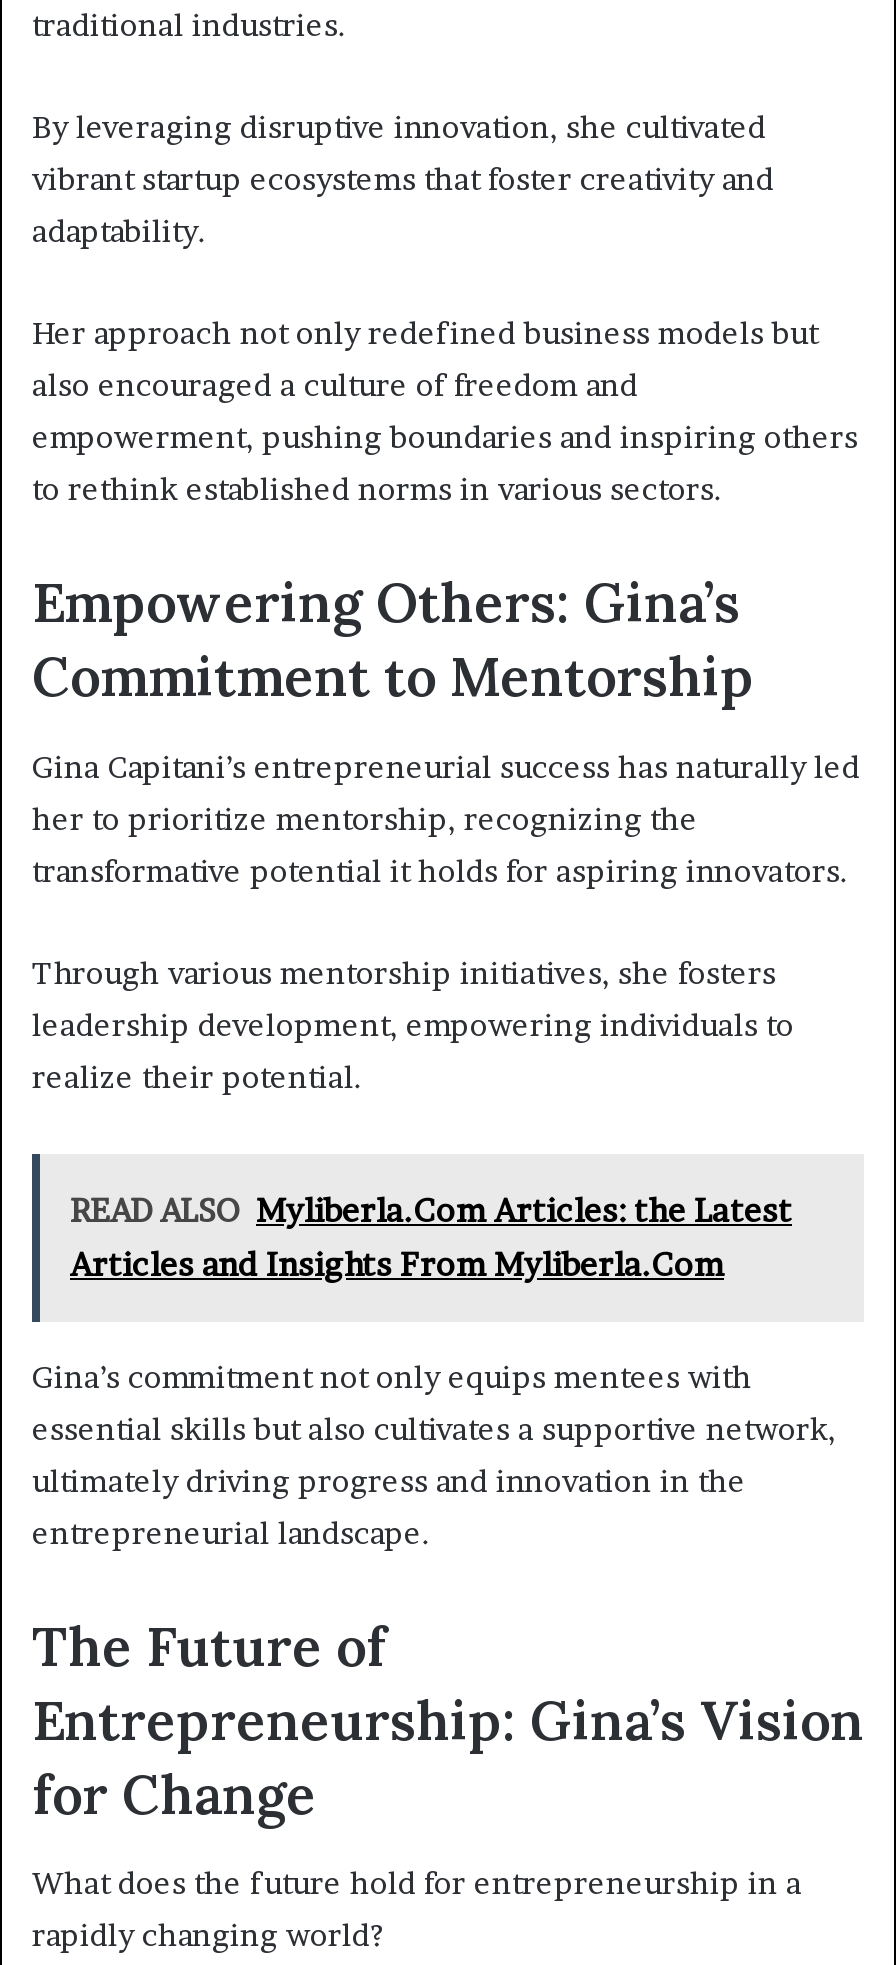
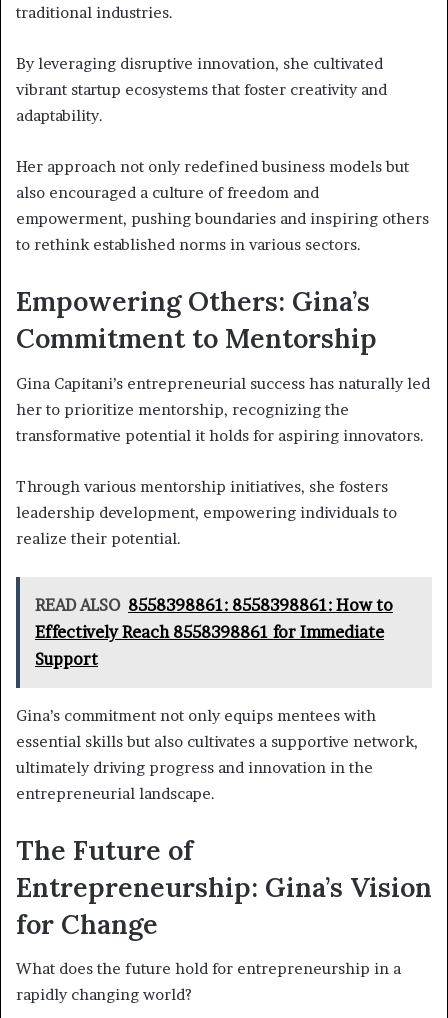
- READ ALSO Myliberla.Com Articles: the Latest
- Articles and Insights From Myliberla.Com
+ READ ALSO 8558398861: 8558398861: How to
+ Effectively Reach 8558398861 for Immediate
+ Support
